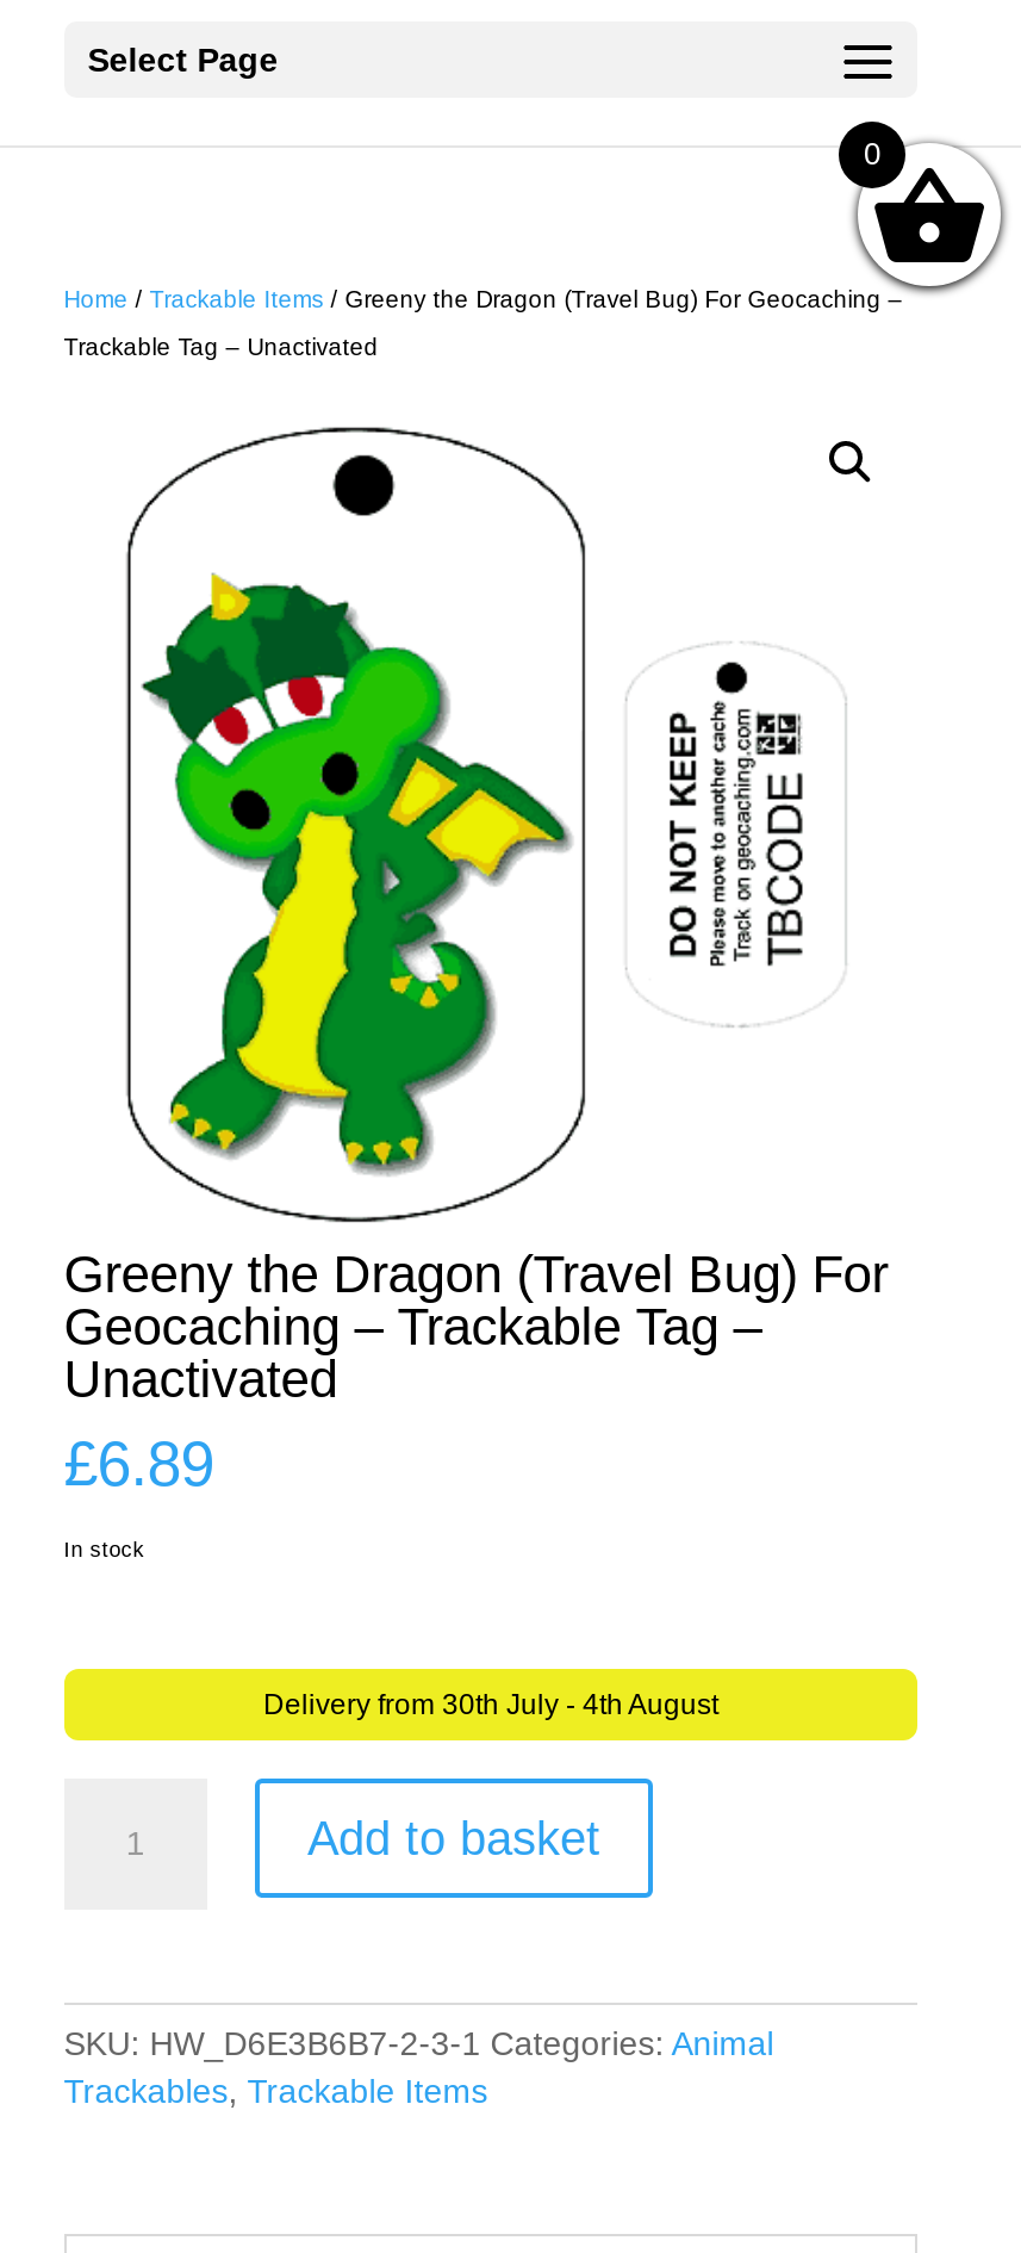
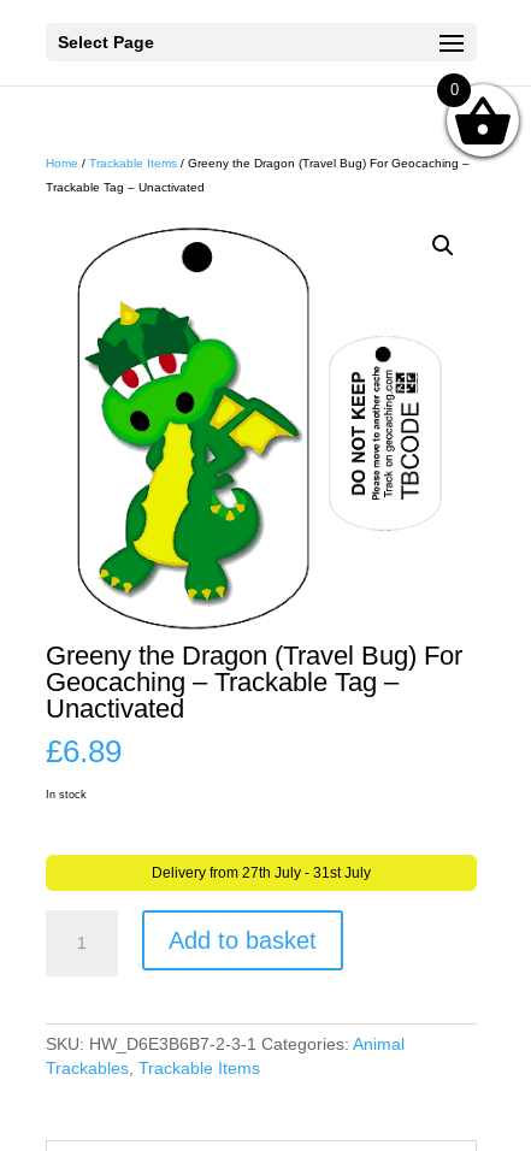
- Delivery from 30th July - 4th August
+ Delivery from 27th July - 31st July
